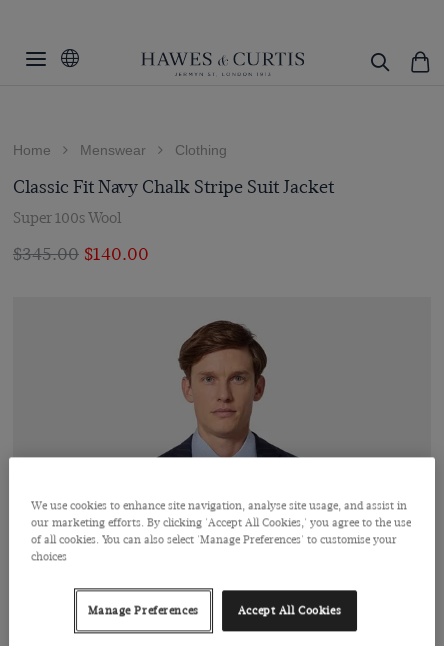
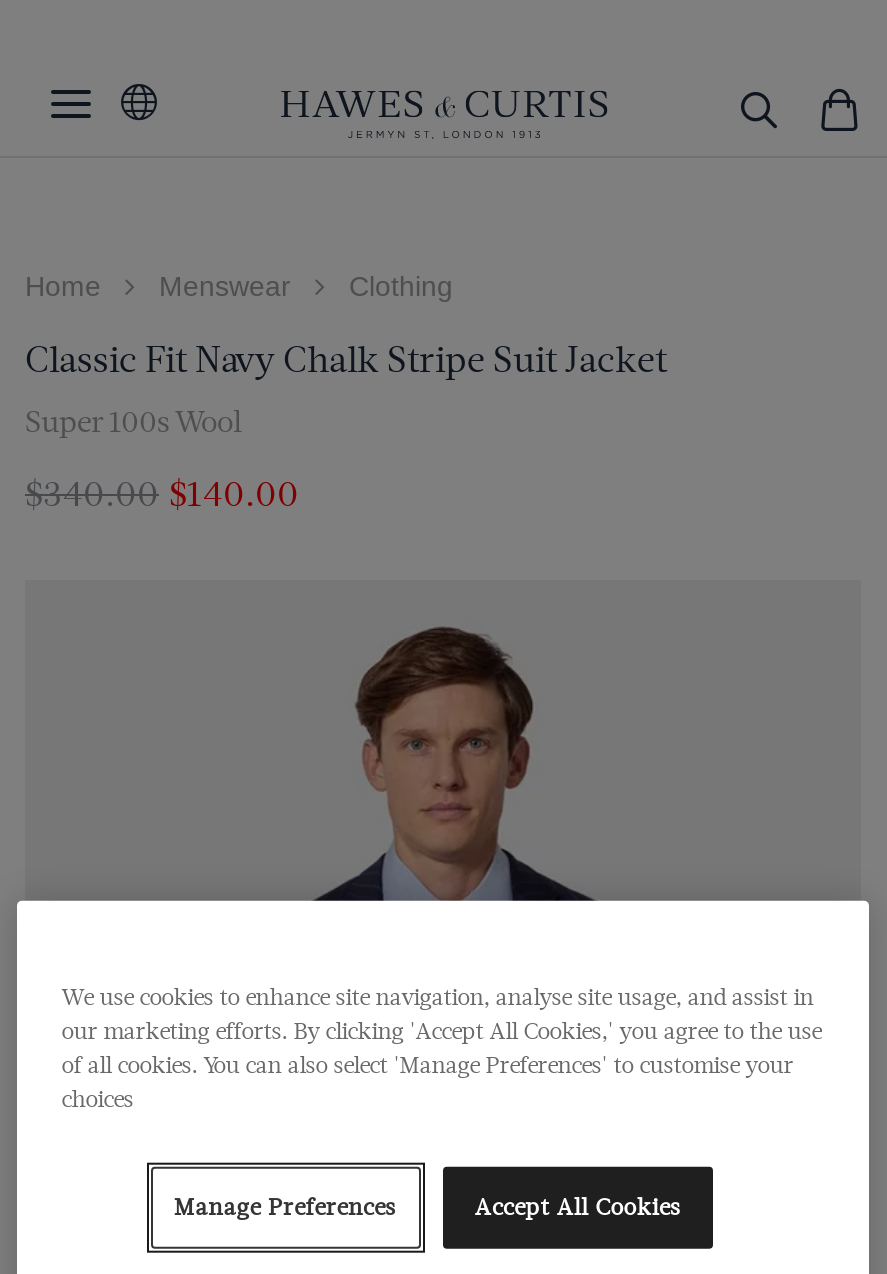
- $‌345.00 $‌140.00
+ $‌340.00 $‌140.00
